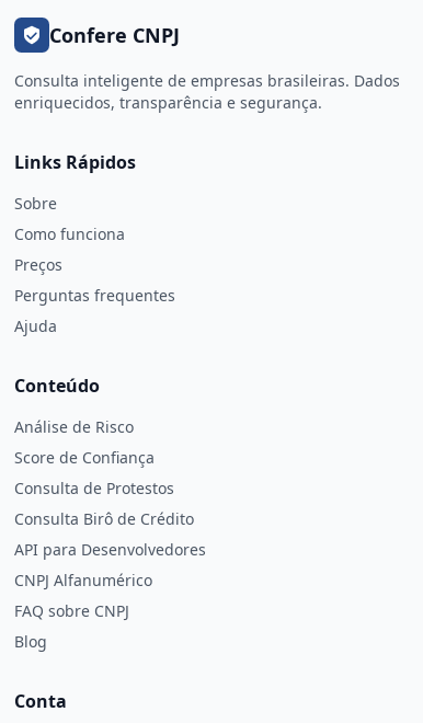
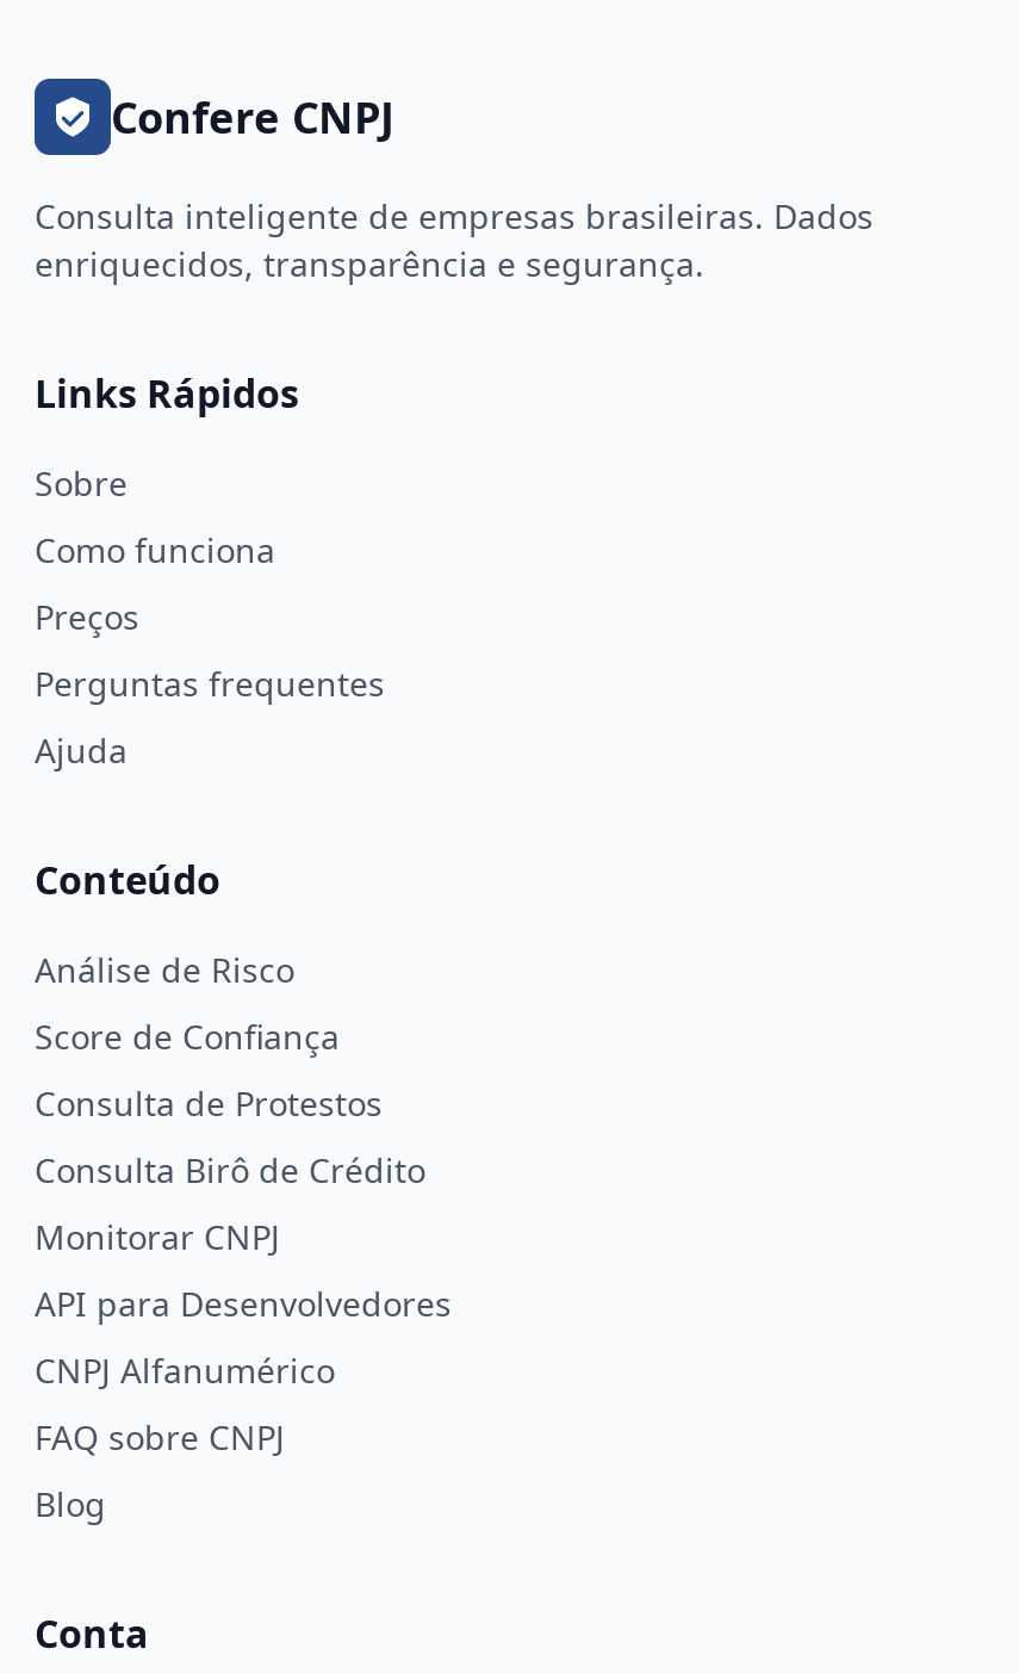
+ Monitorar CNPJ
